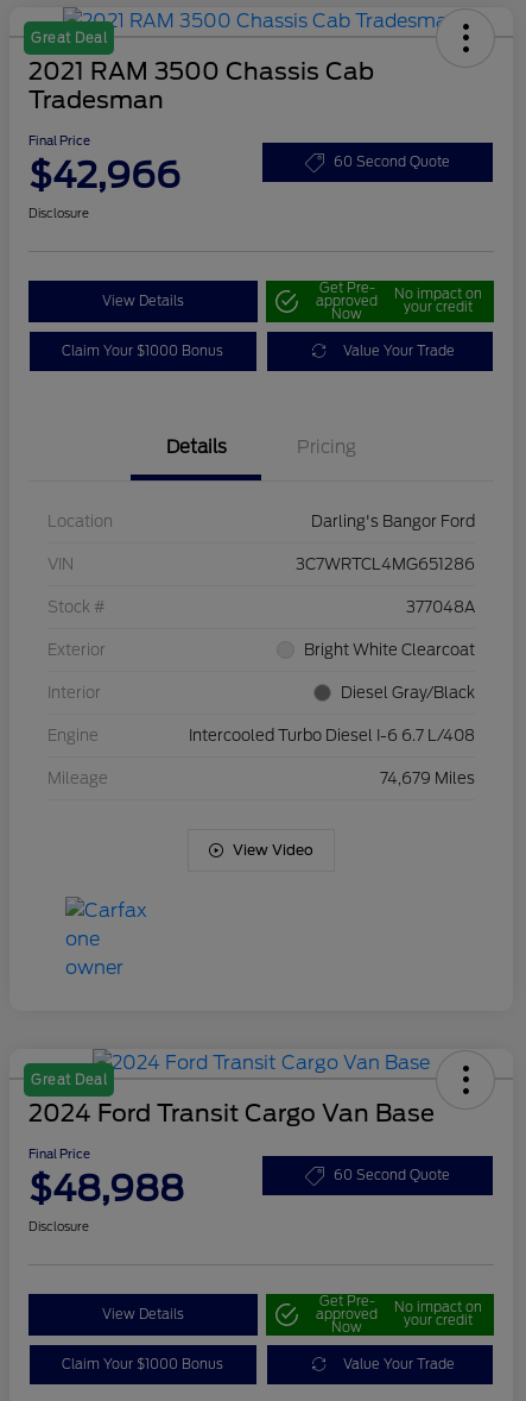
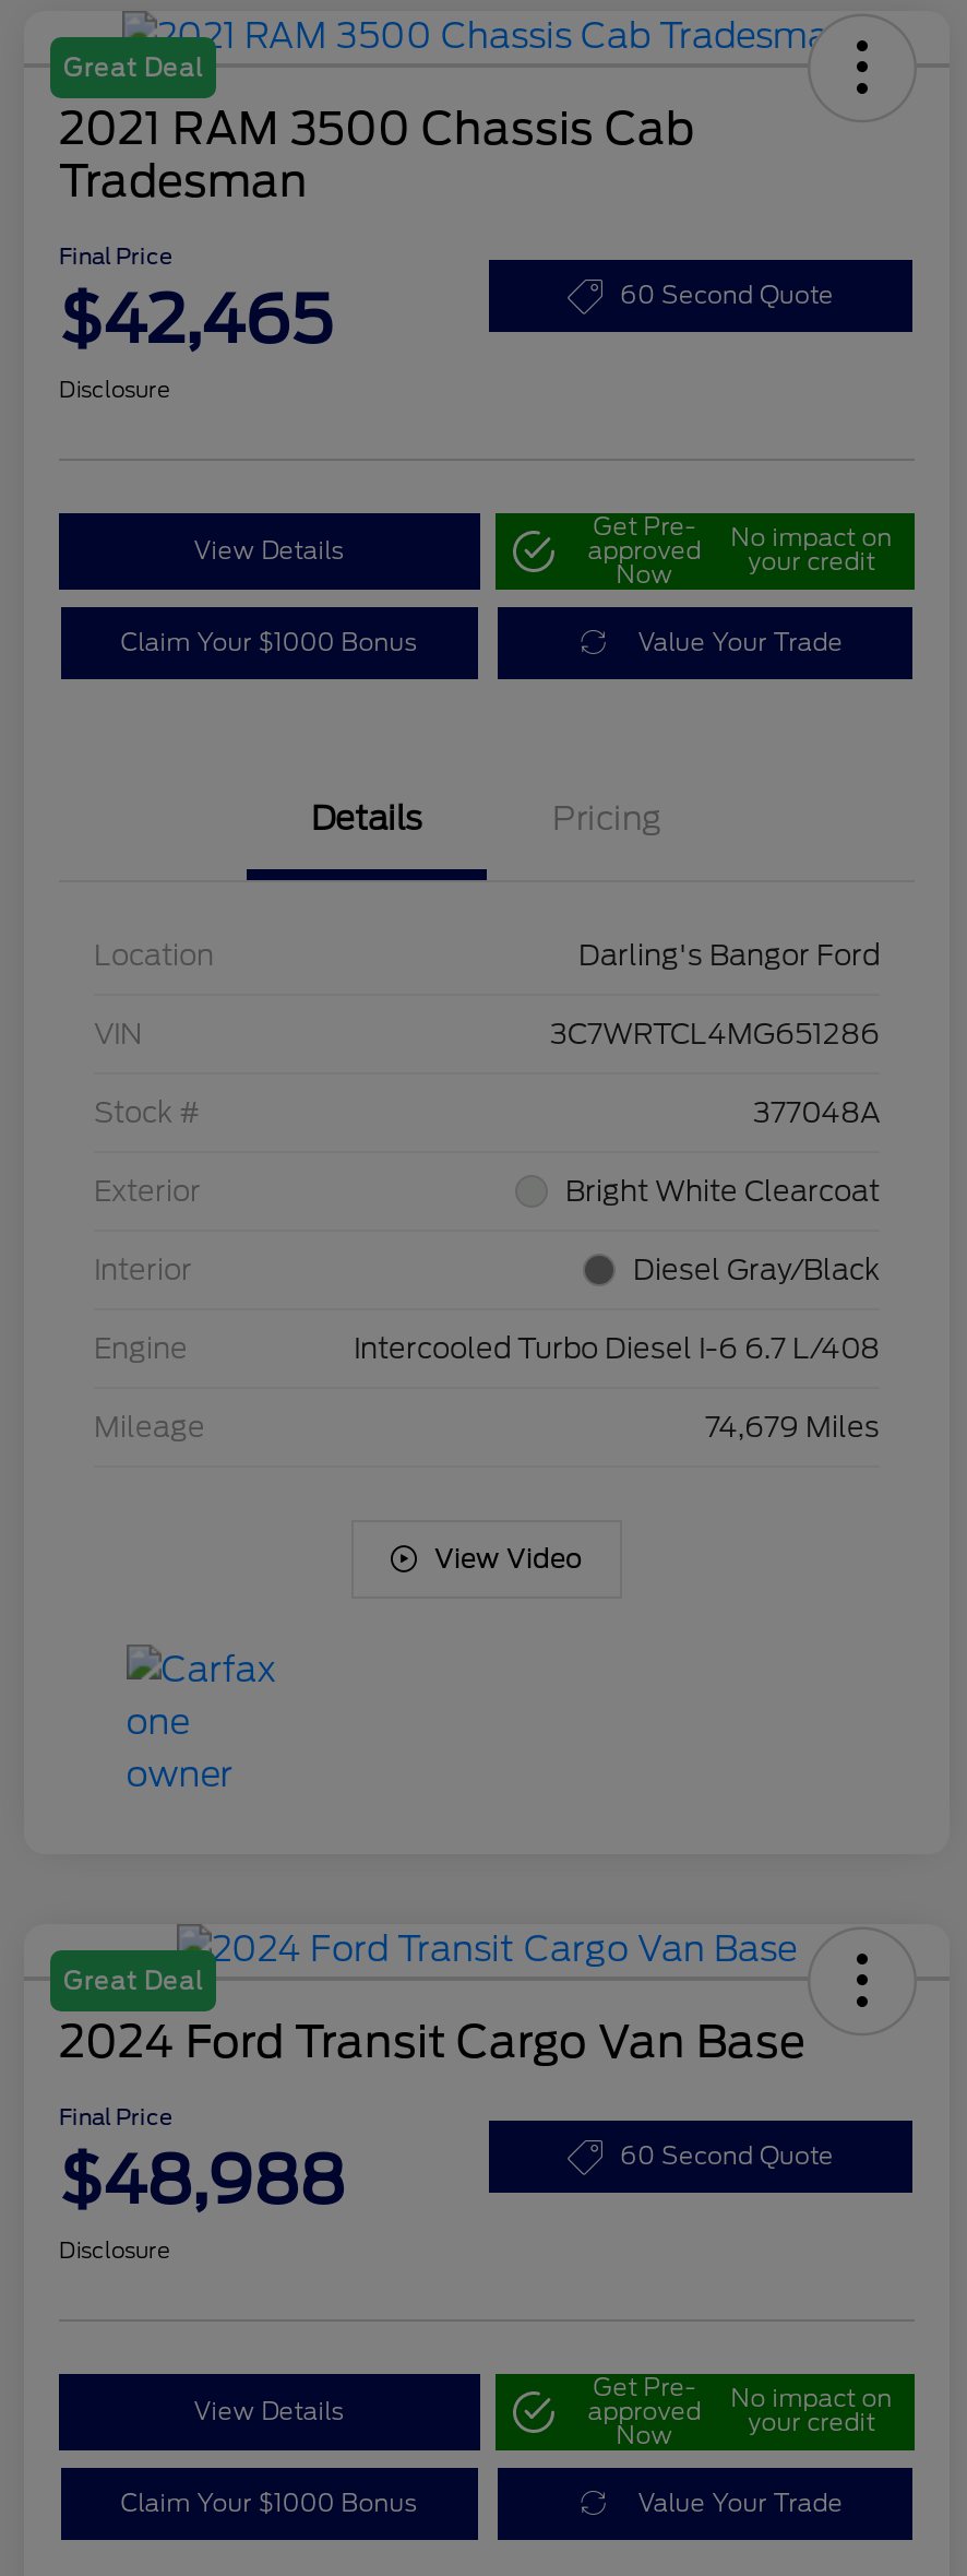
- $42,966
+ $42,465
